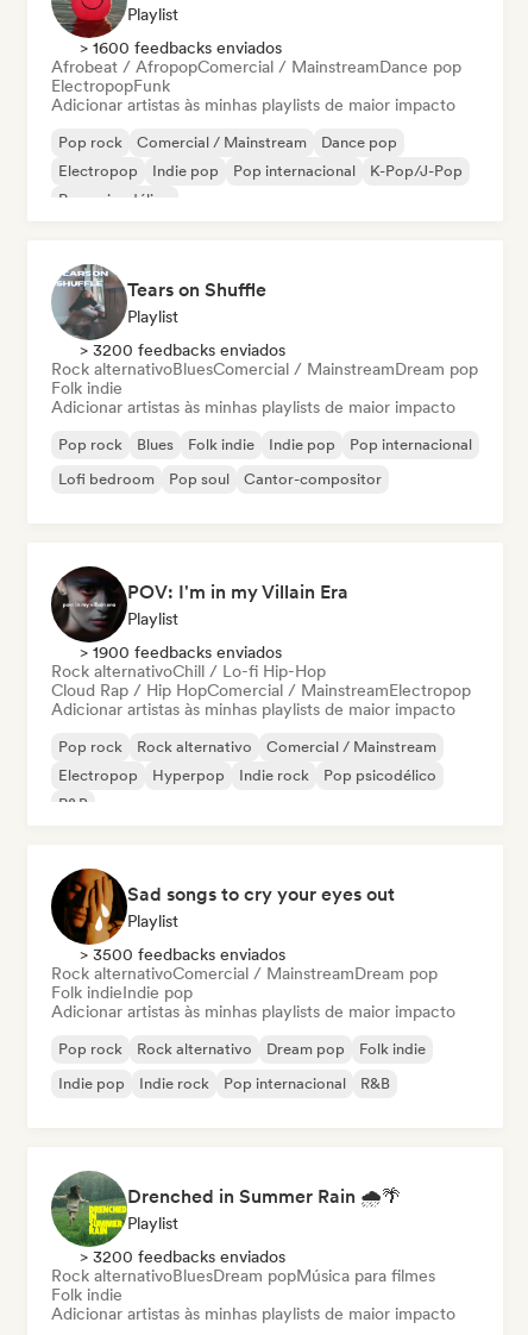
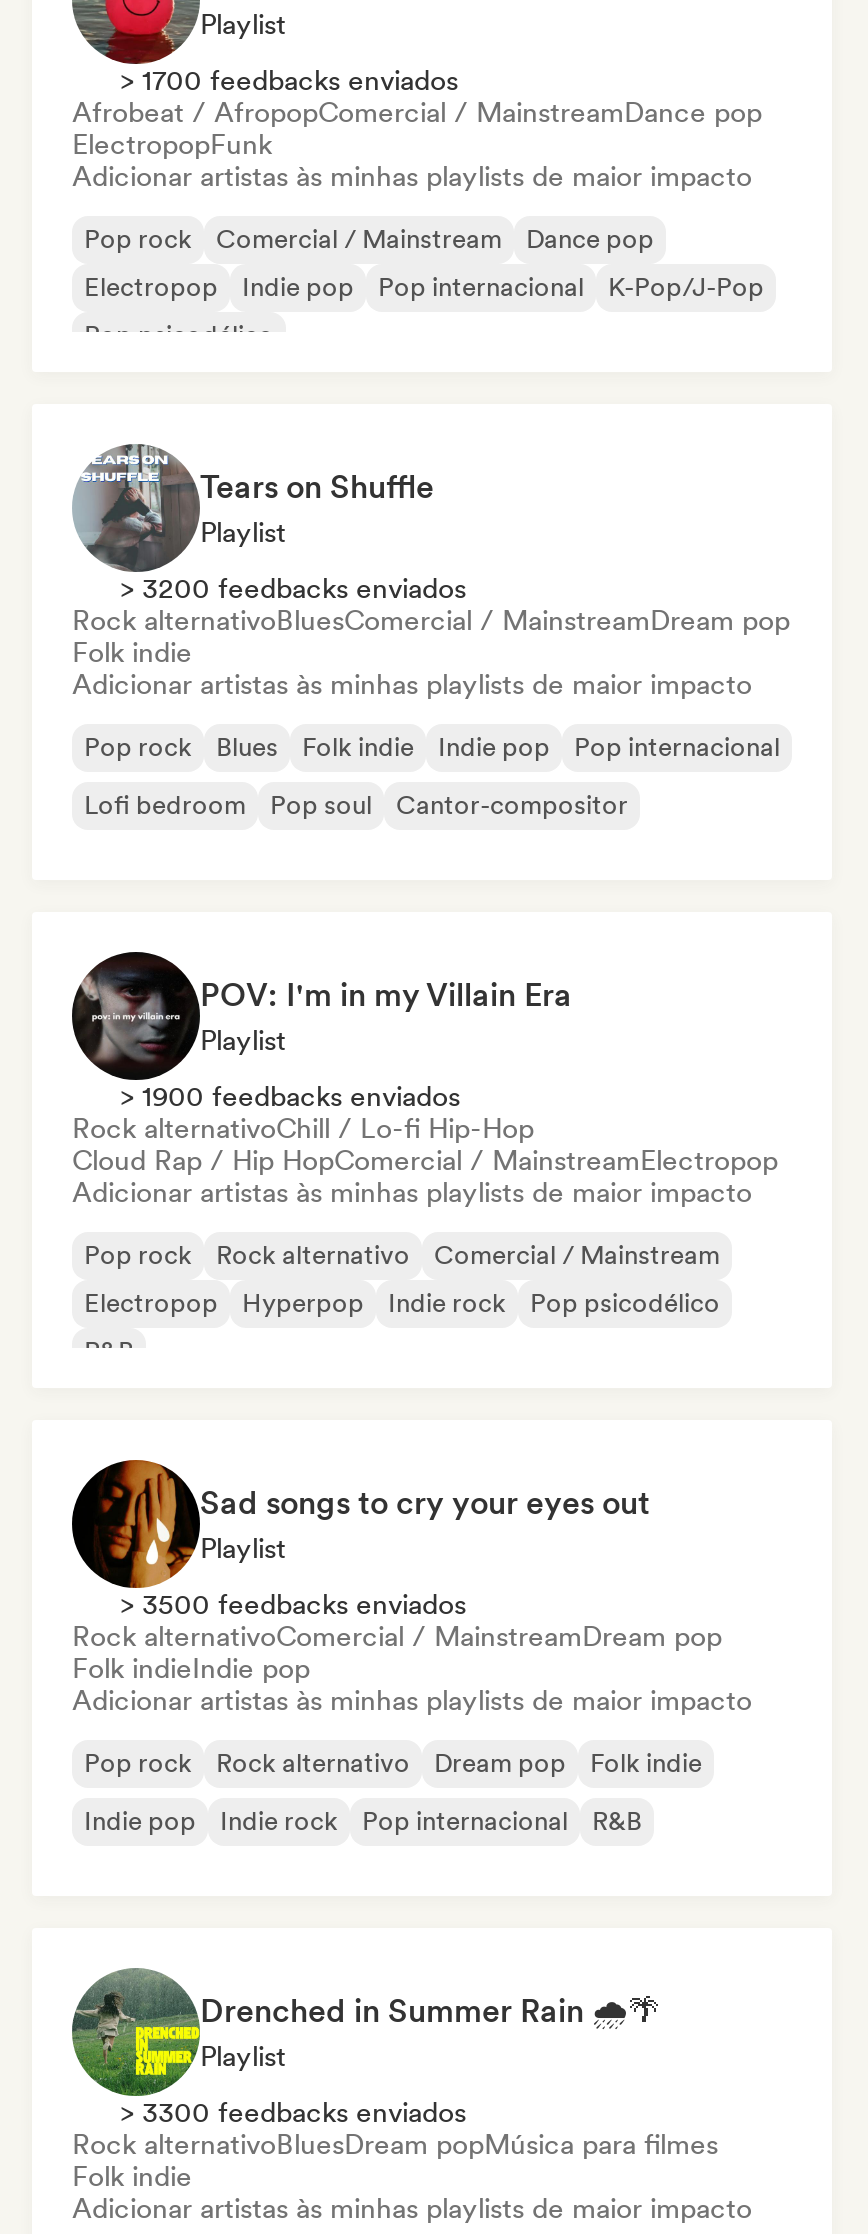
- > 1600 feedbacks enviados
+ > 1700 feedbacks enviados

- > 3200 feedbacks enviados
+ > 3300 feedbacks enviados
